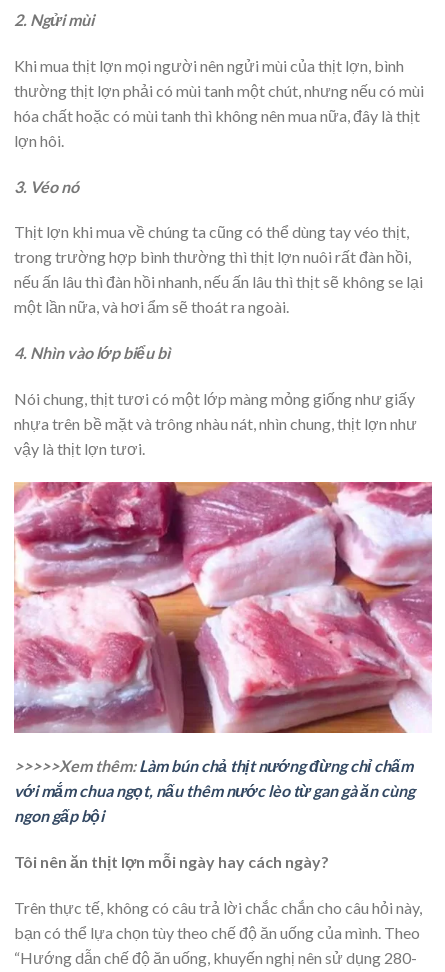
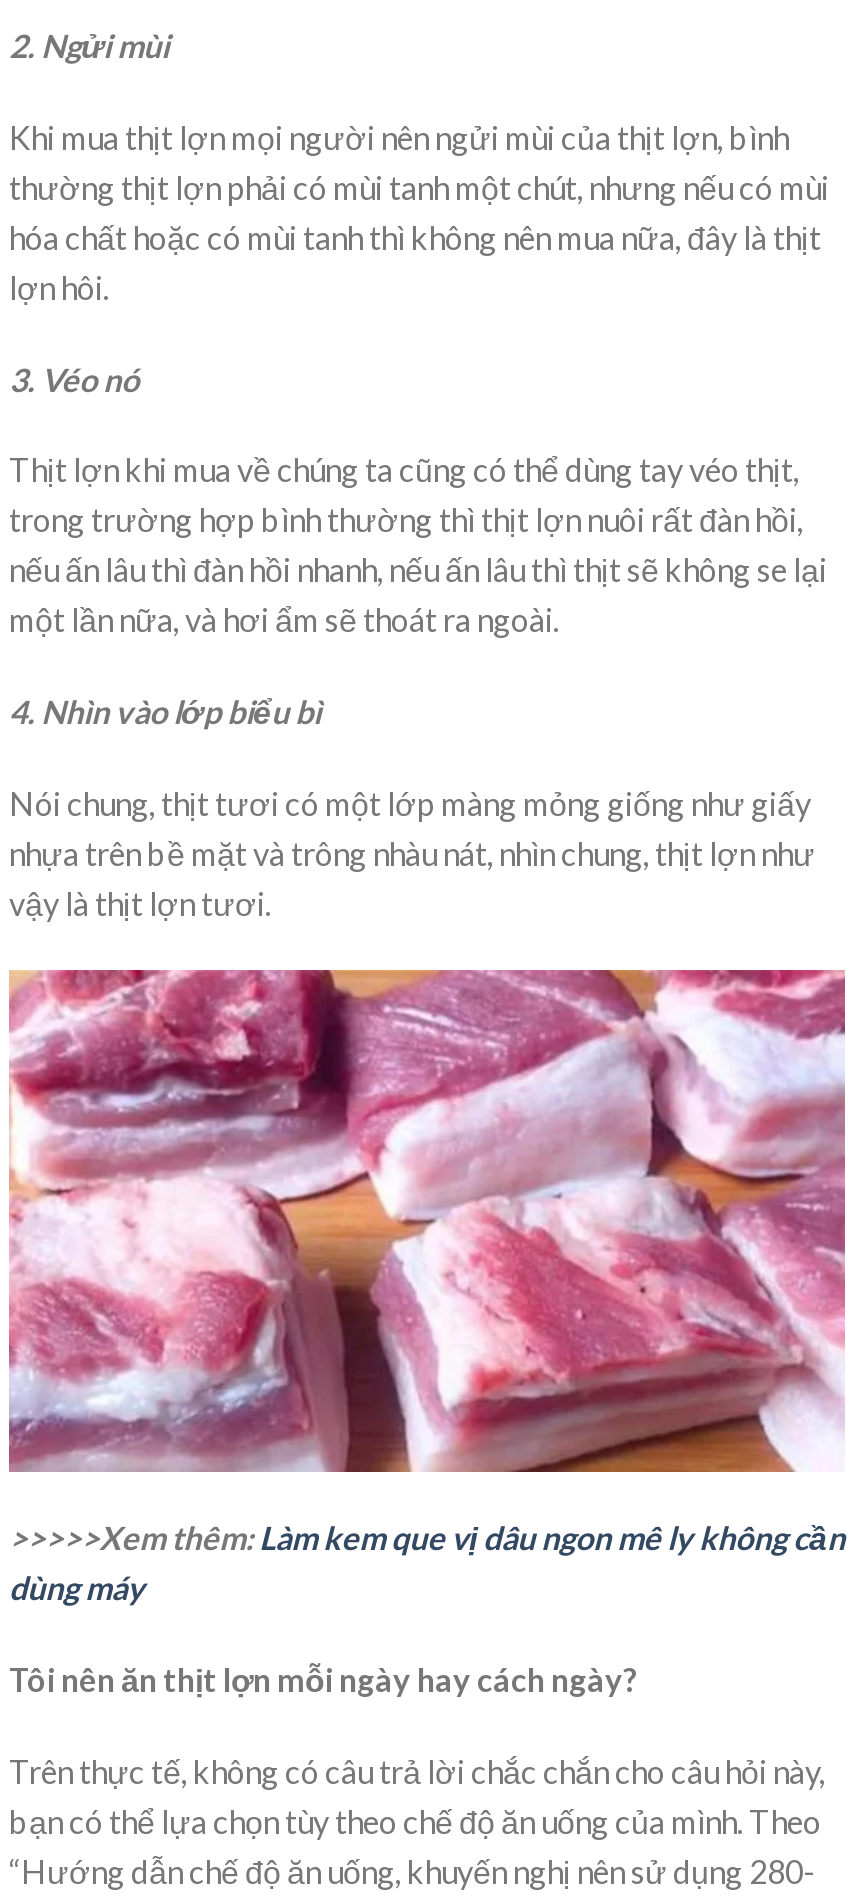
- >>>>>Xem thêm:Làm bún chả thịt nướng đừng chỉ chấm
- với mắm chua ngọt, nấu thêm nước lèo từ gan gà ăn cùng
- ngon gấp bội
+ >>>>>Xem thêm: Làm kem que vị dâu ngon mê ly không cần
+ dùng máy
